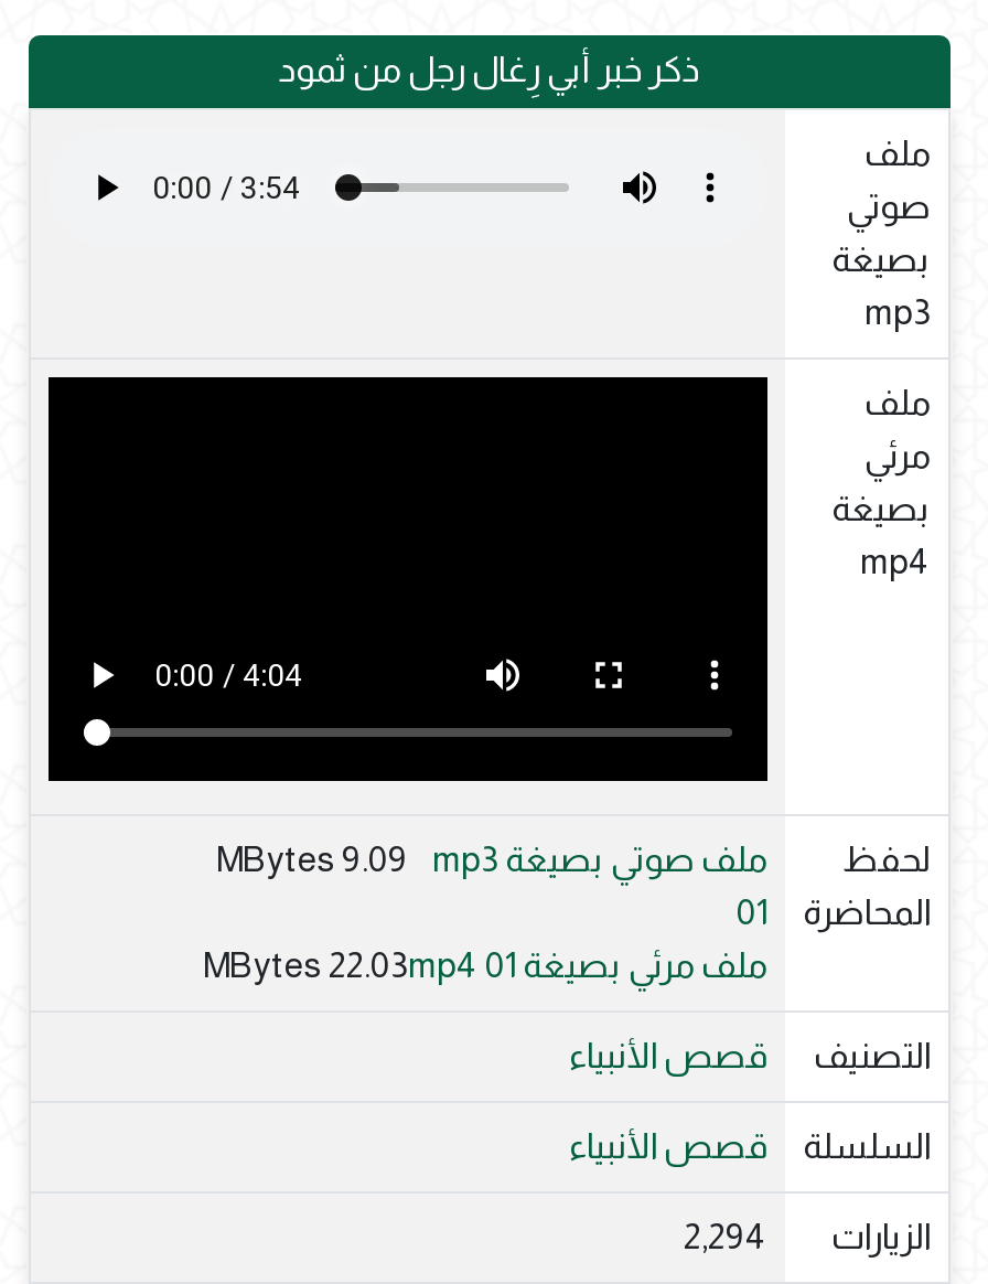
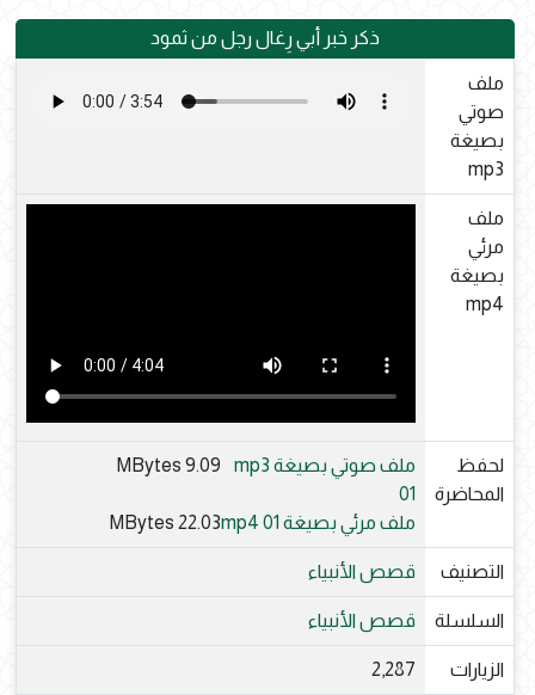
- الزيارات 2,294
+ الزيارات 2,287
